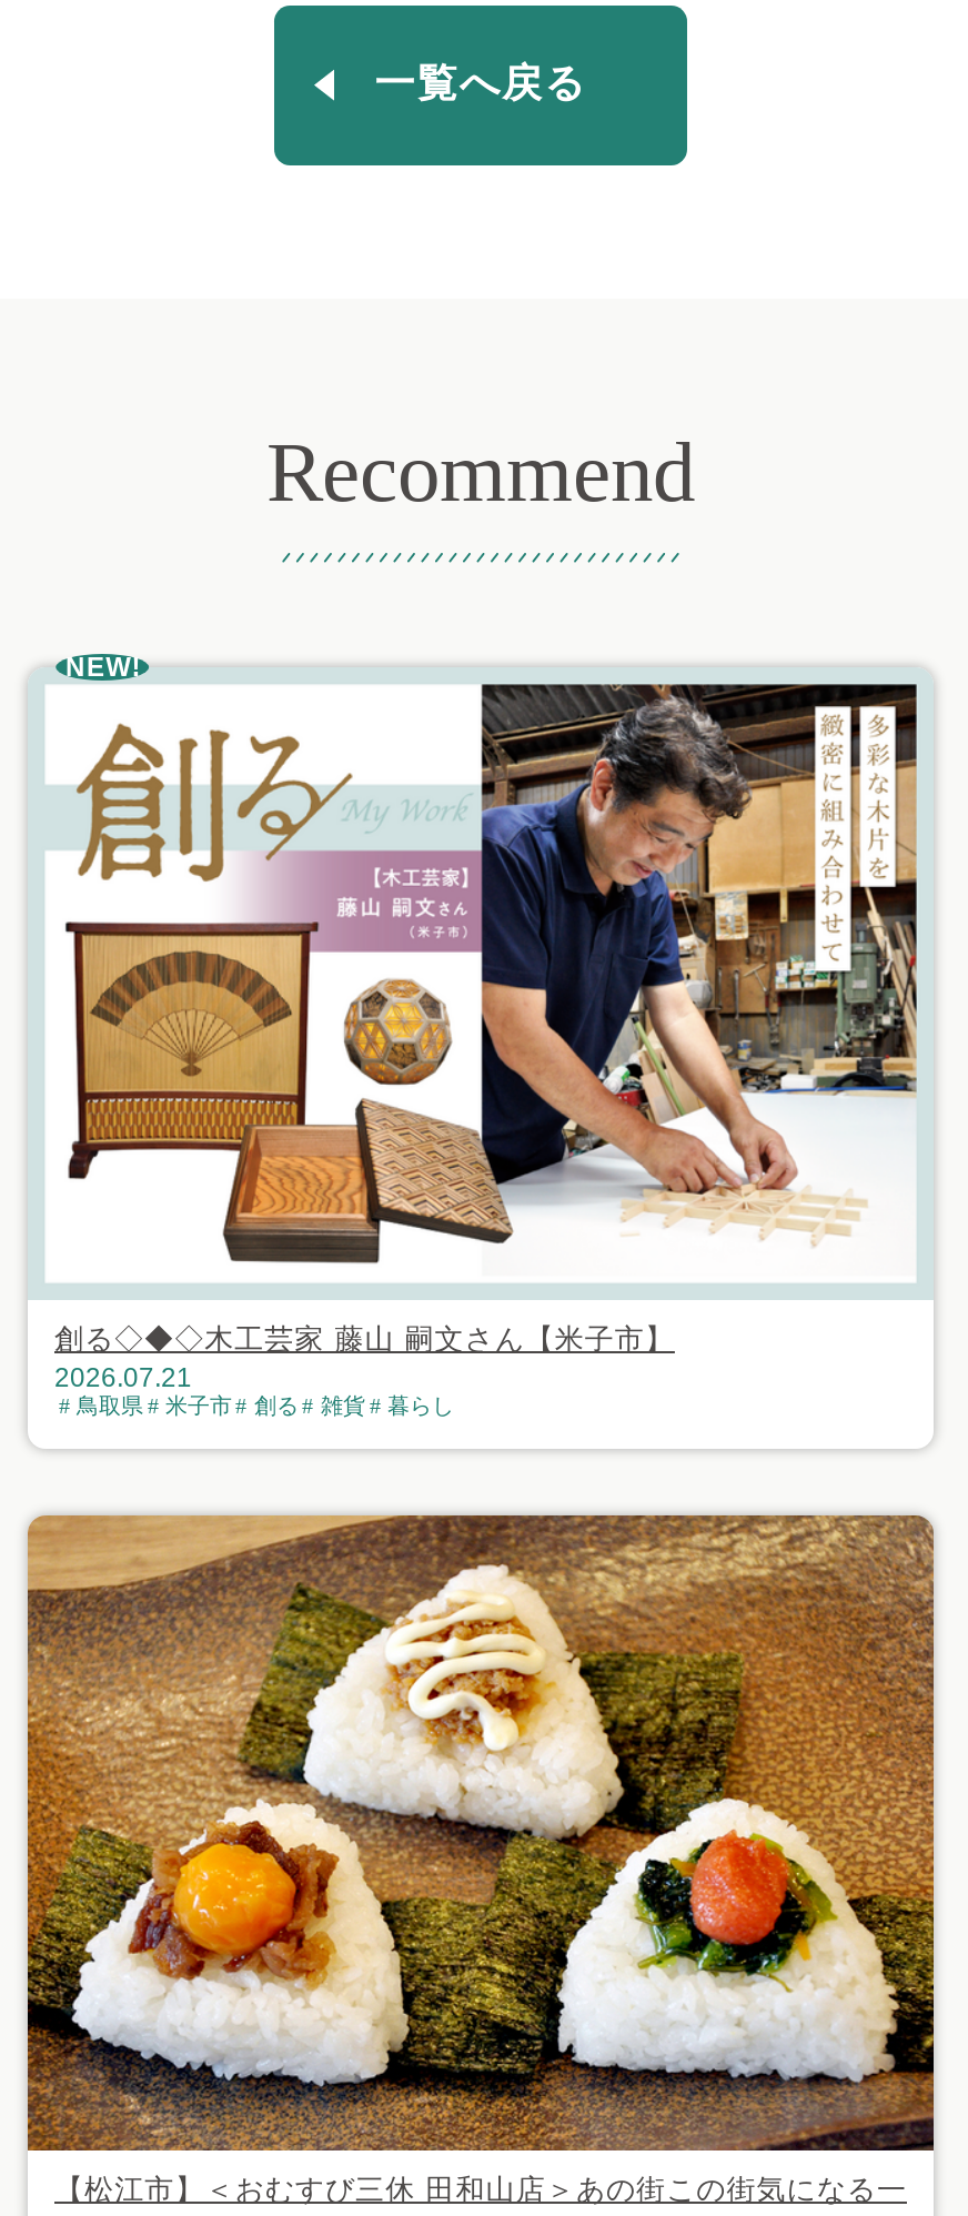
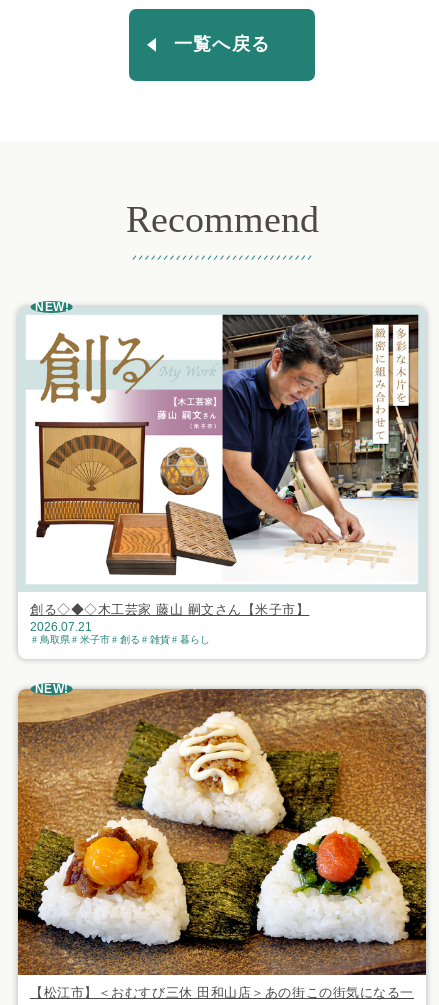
+ NEW!
